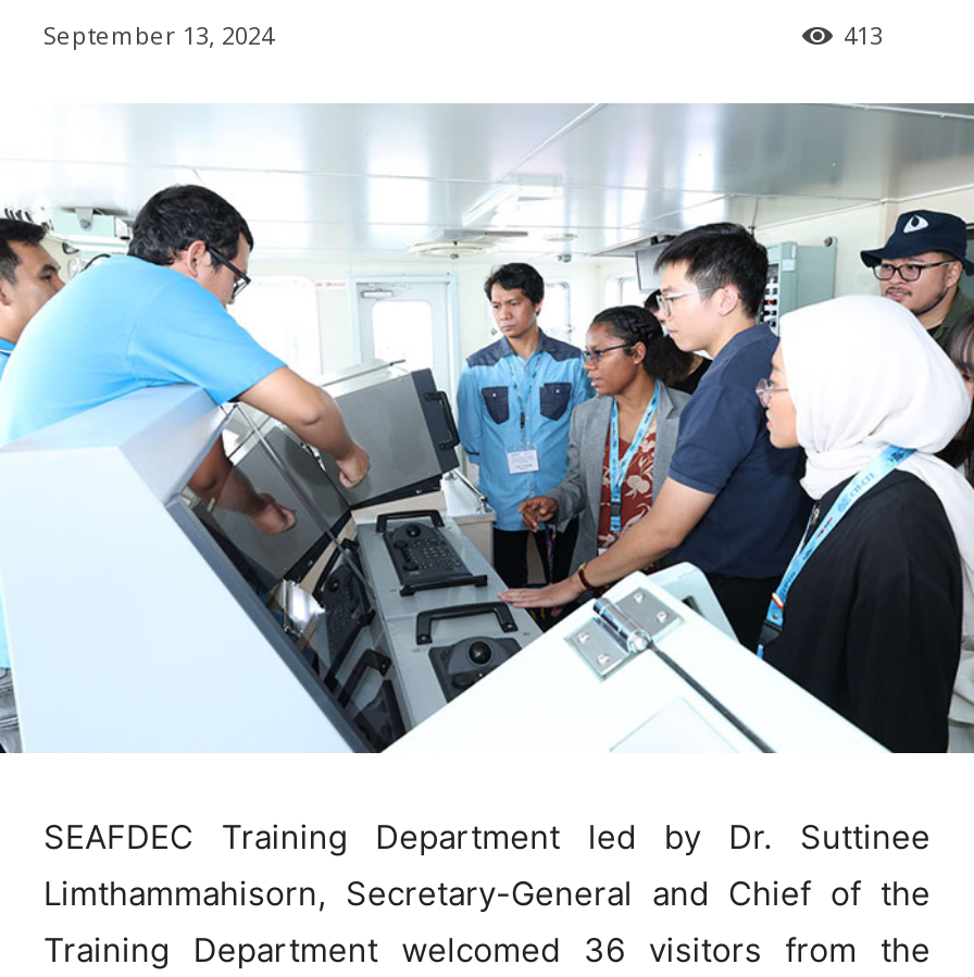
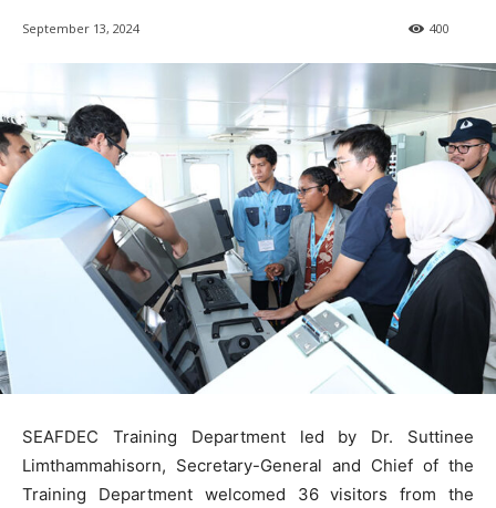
- 413
+ 400
